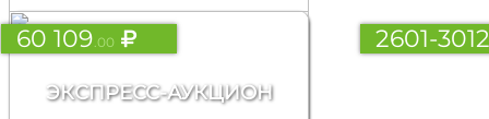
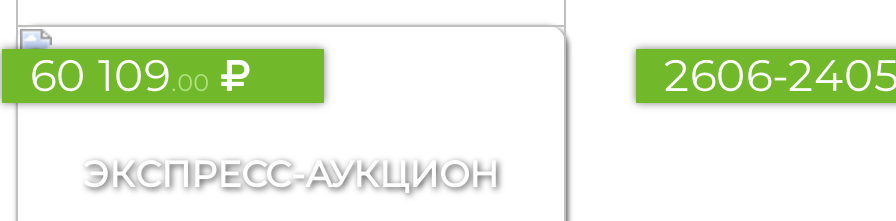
- 2601-3012
+ 2606-2405
